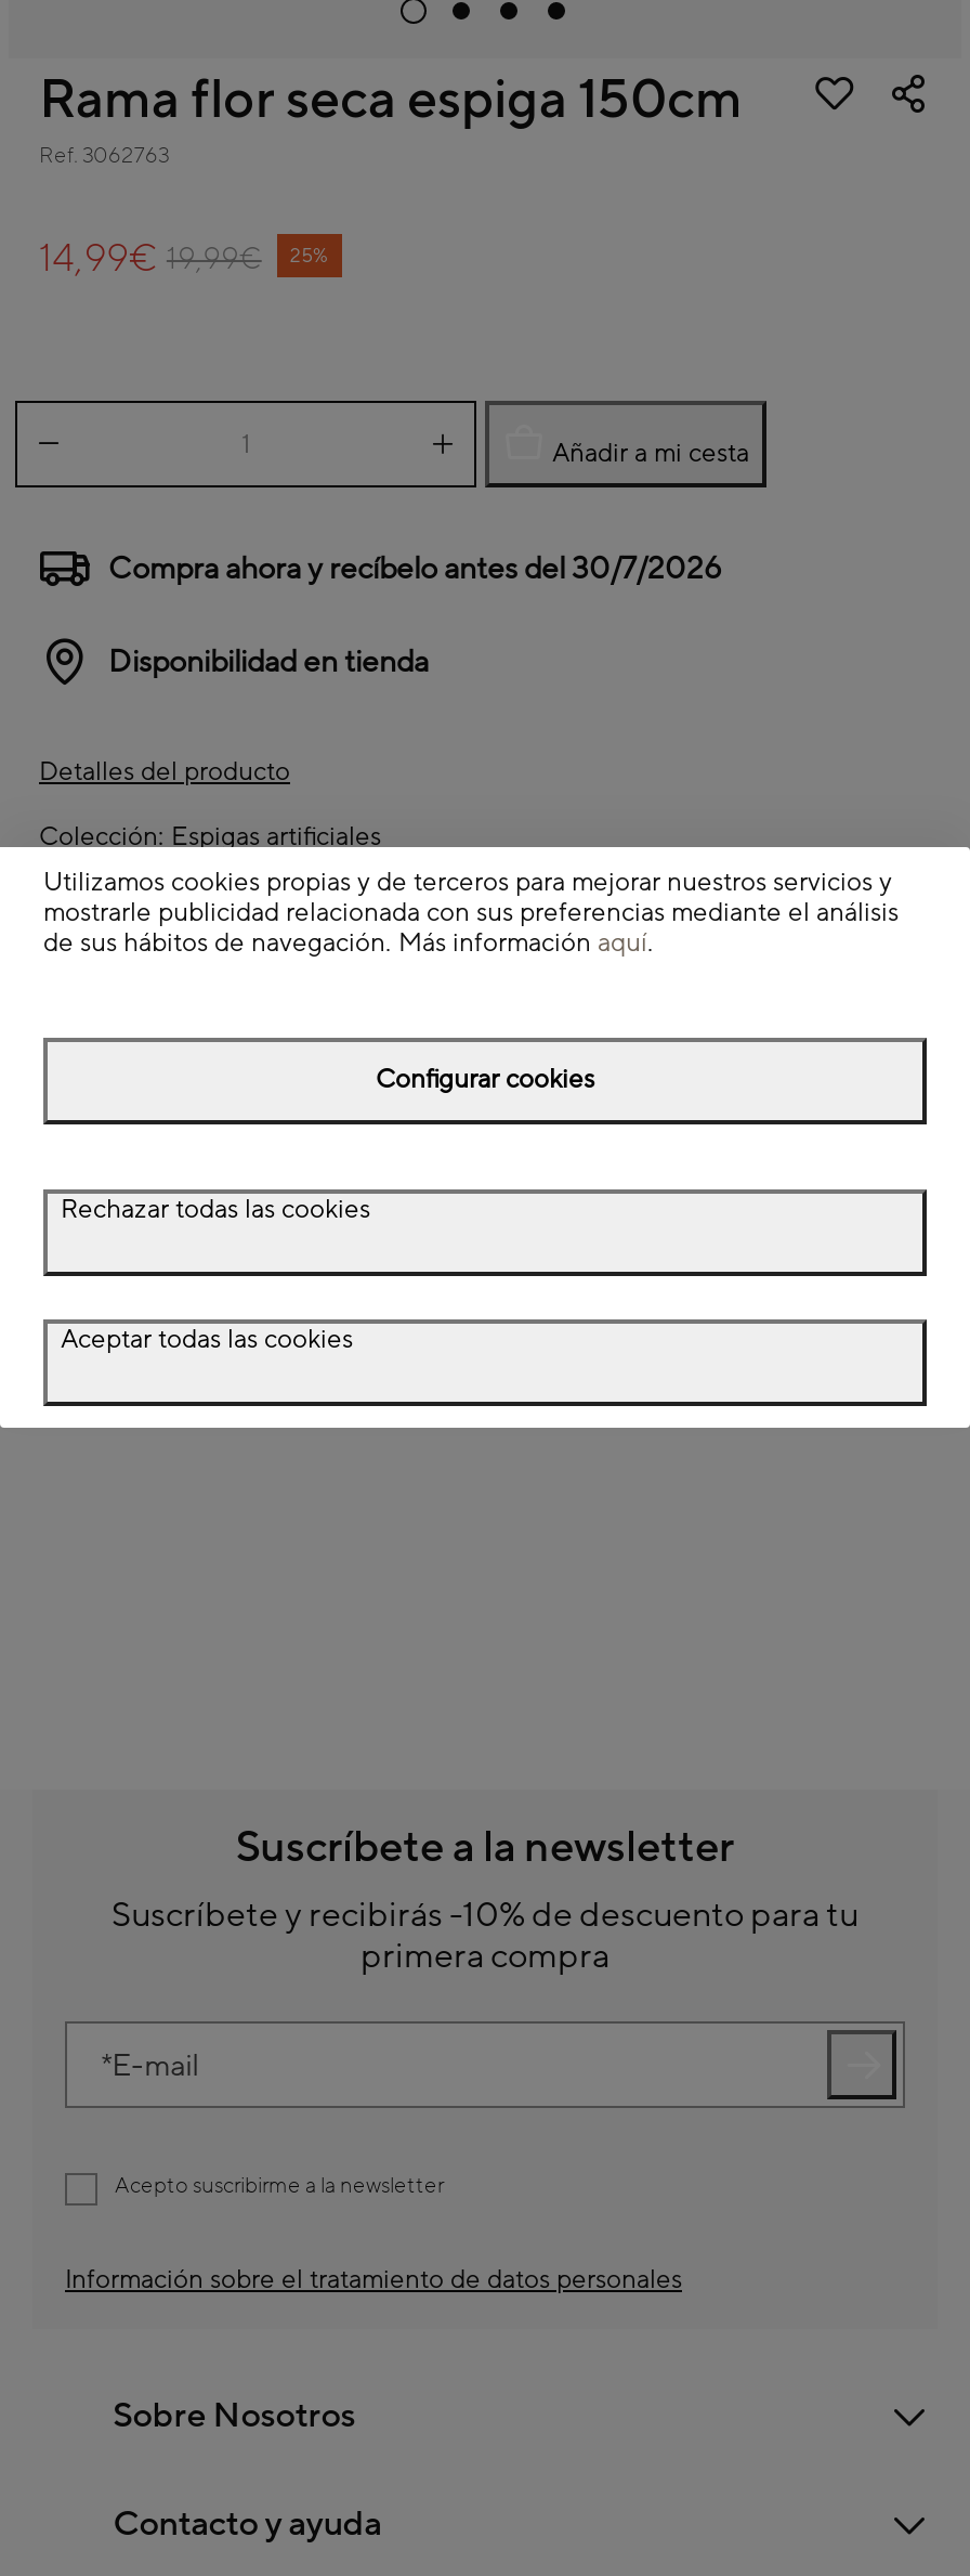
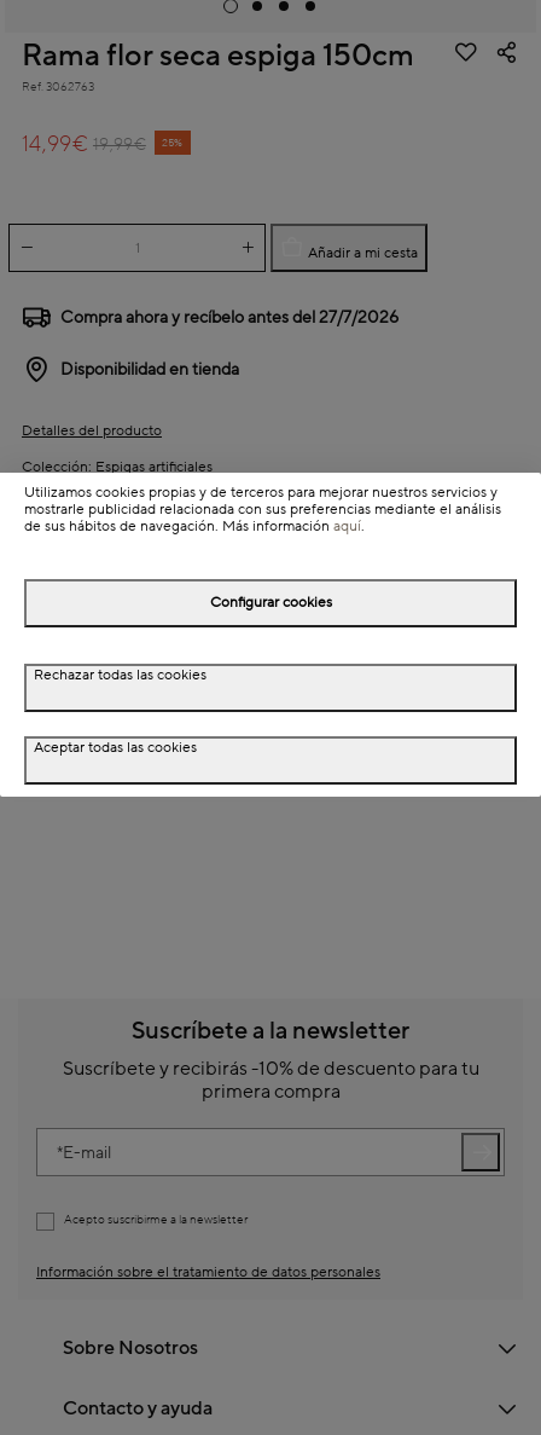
- Compra ahora y recíbelo antes del 30/7/2026
+ Compra ahora y recíbelo antes del 27/7/2026
